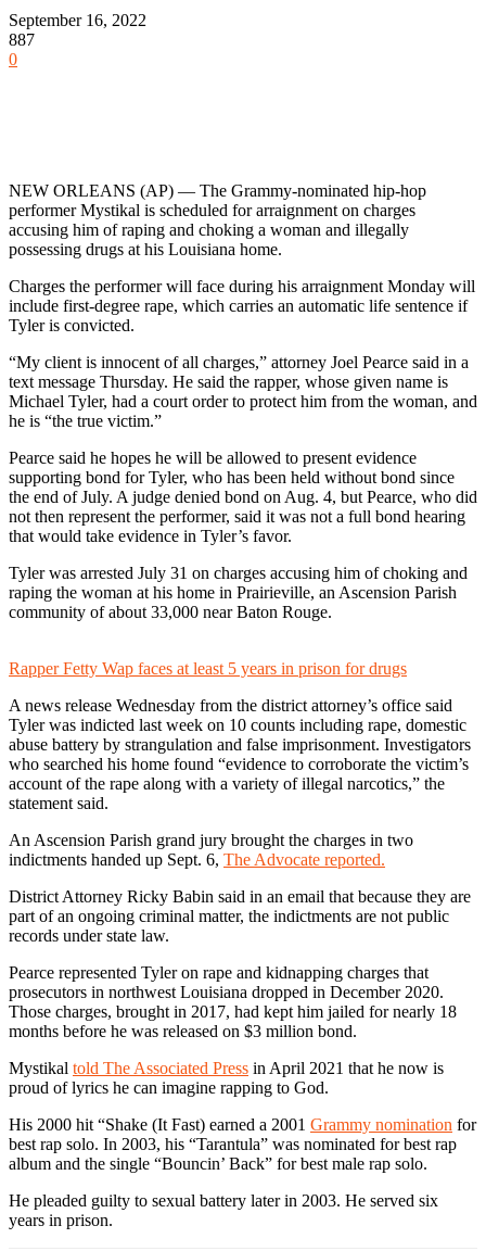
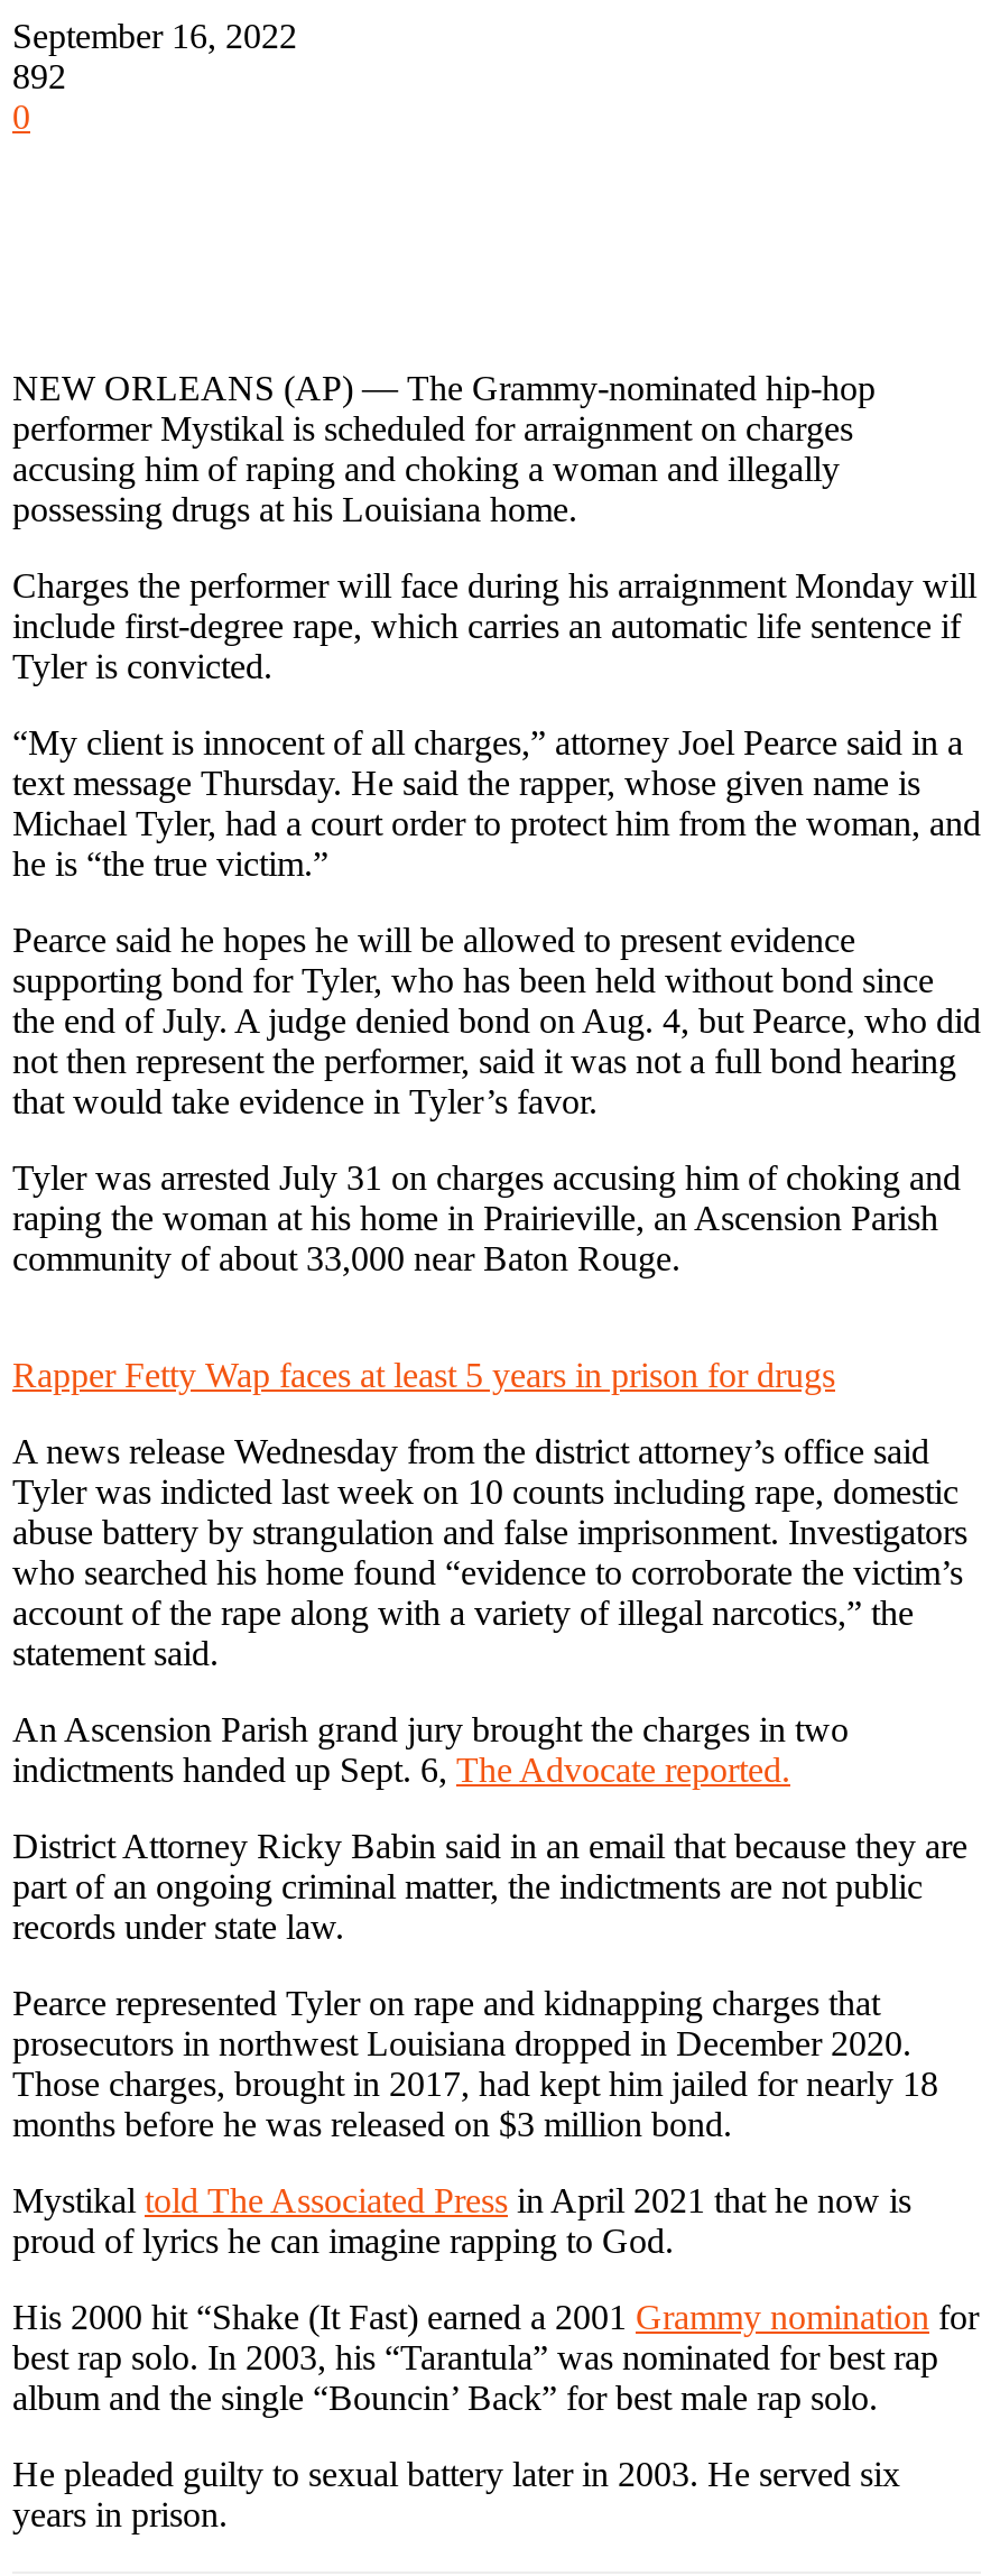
- 887
+ 892
